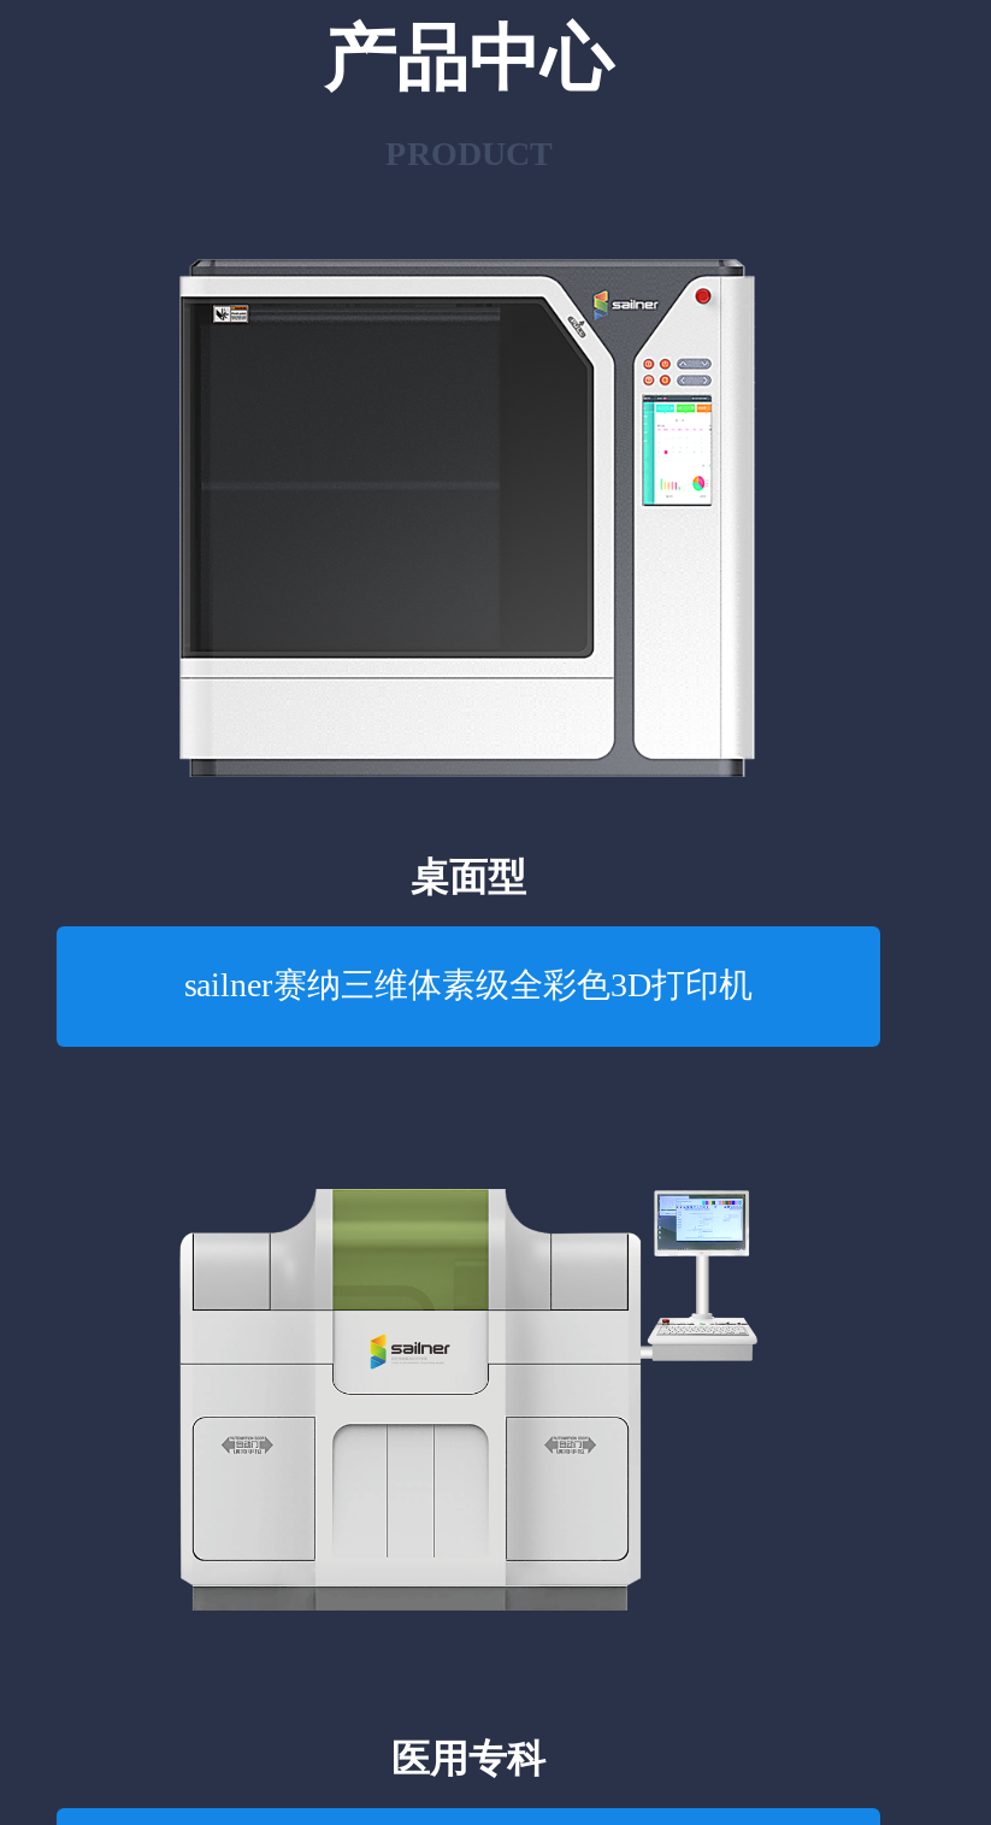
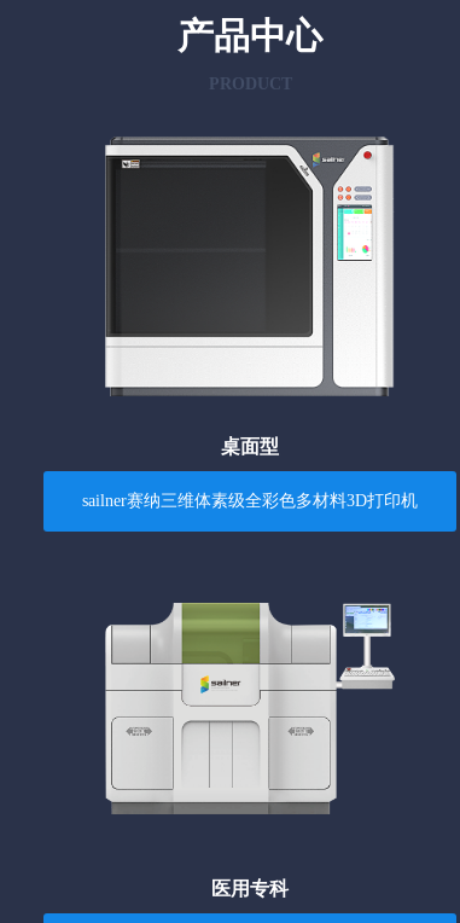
- sailner赛纳三维体素级全彩色3D打印机
+ sailner赛纳三维体素级全彩色多材料3D打印机
